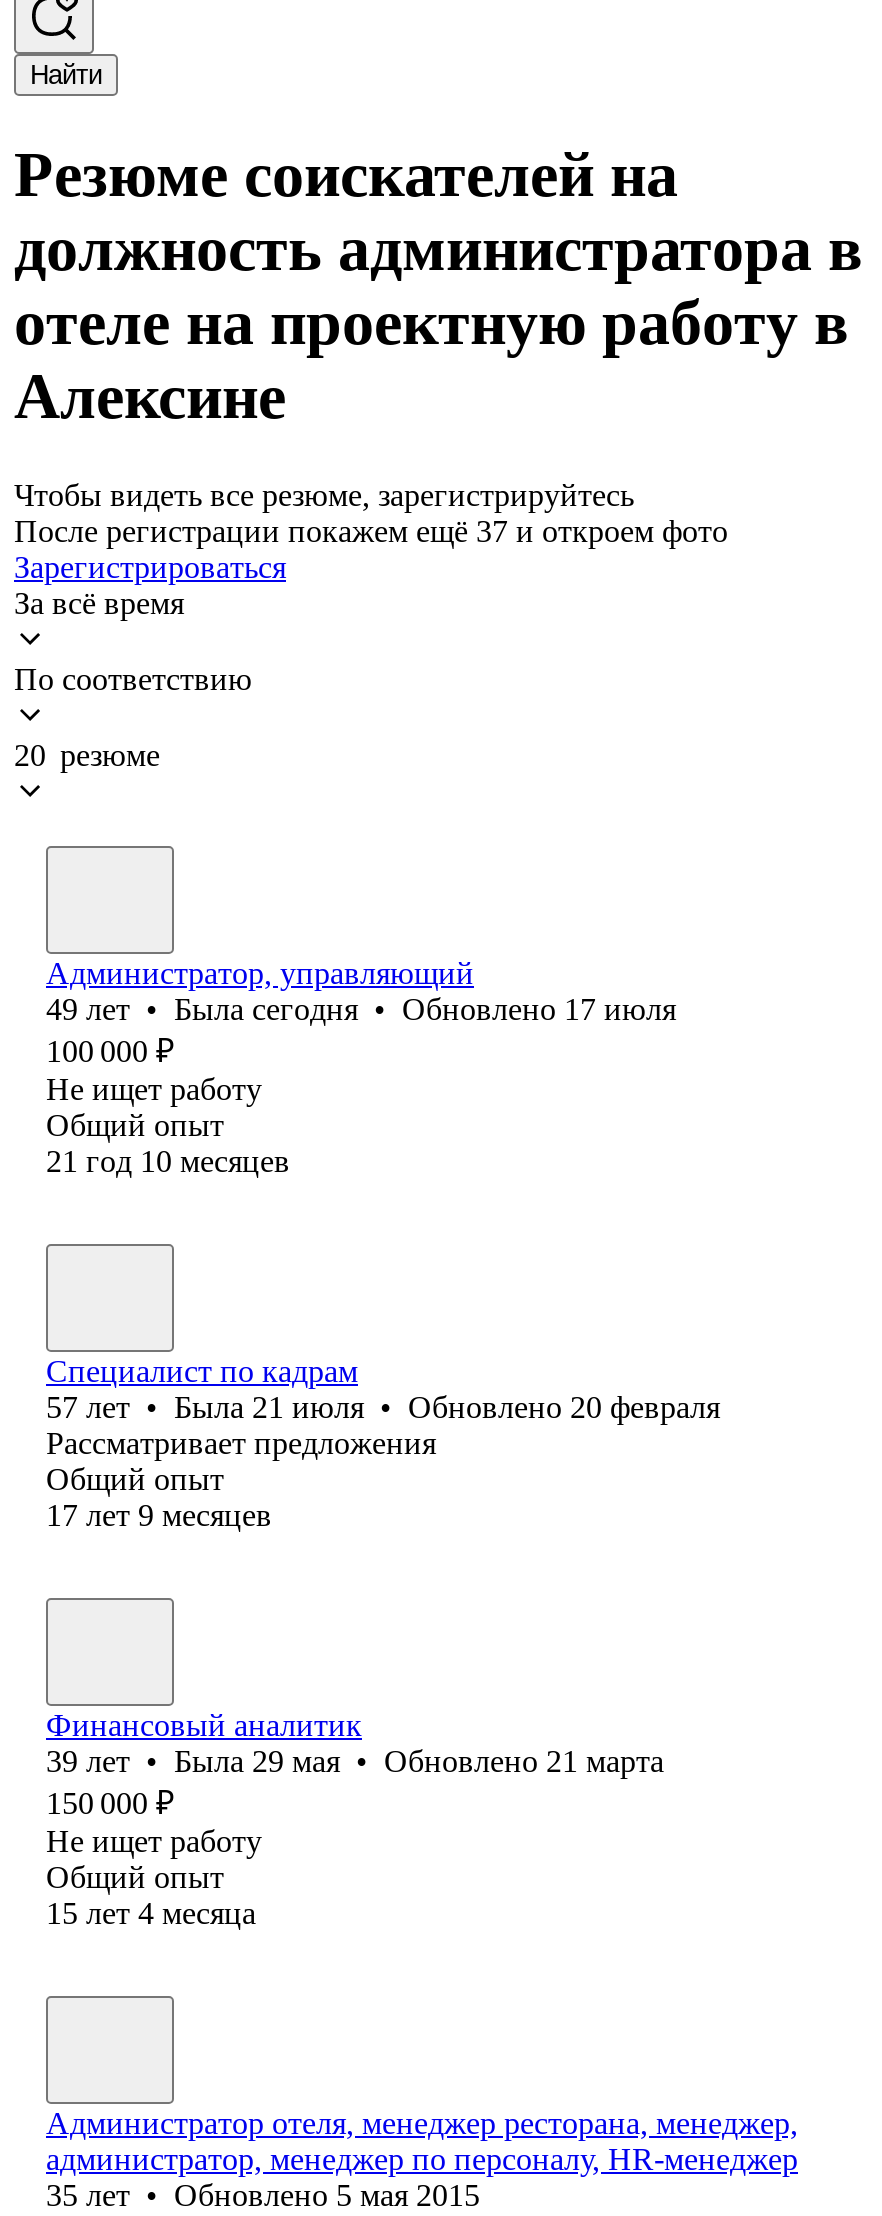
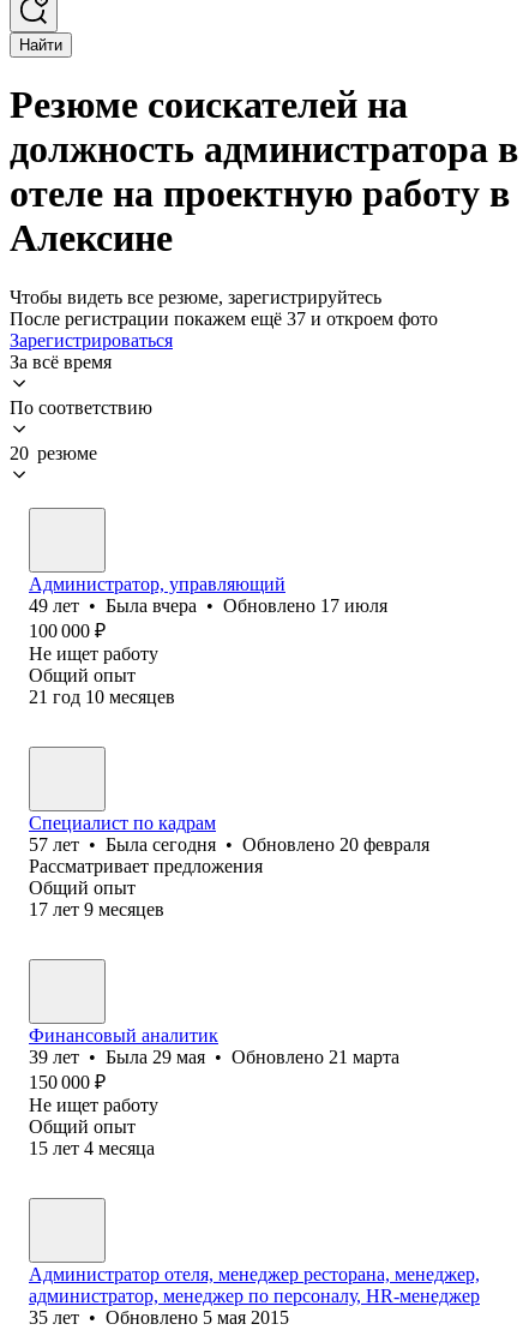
- 49 лет • Была сегодня • Обновлено 17 июля
+ 49 лет • Была вчера • Обновлено 17 июля

- 57 лет • Была 21 июля • Обновлено 20 февраля
+ 57 лет • Была сегодня • Обновлено 20 февраля
